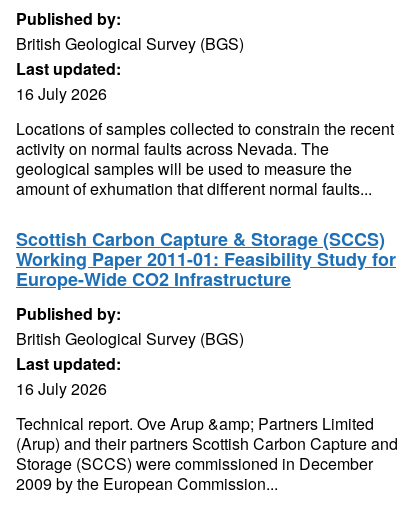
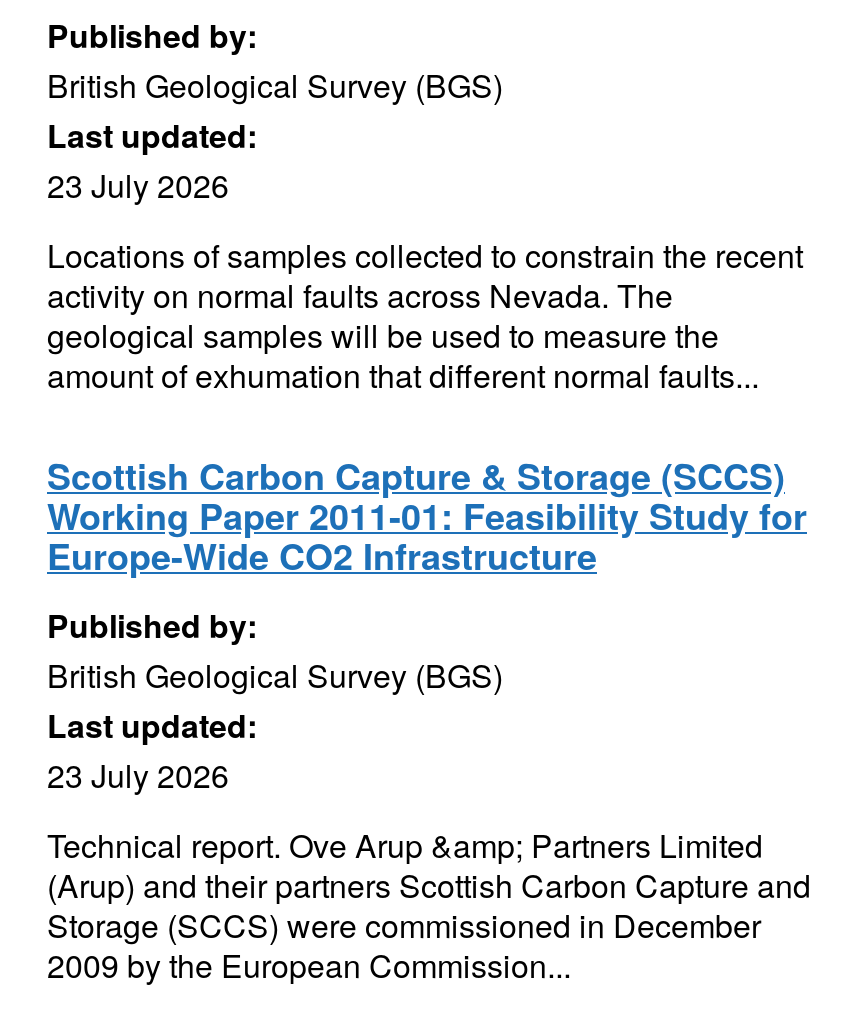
- 16 July 2026
+ 23 July 2026

- 16 July 2026
+ 23 July 2026
